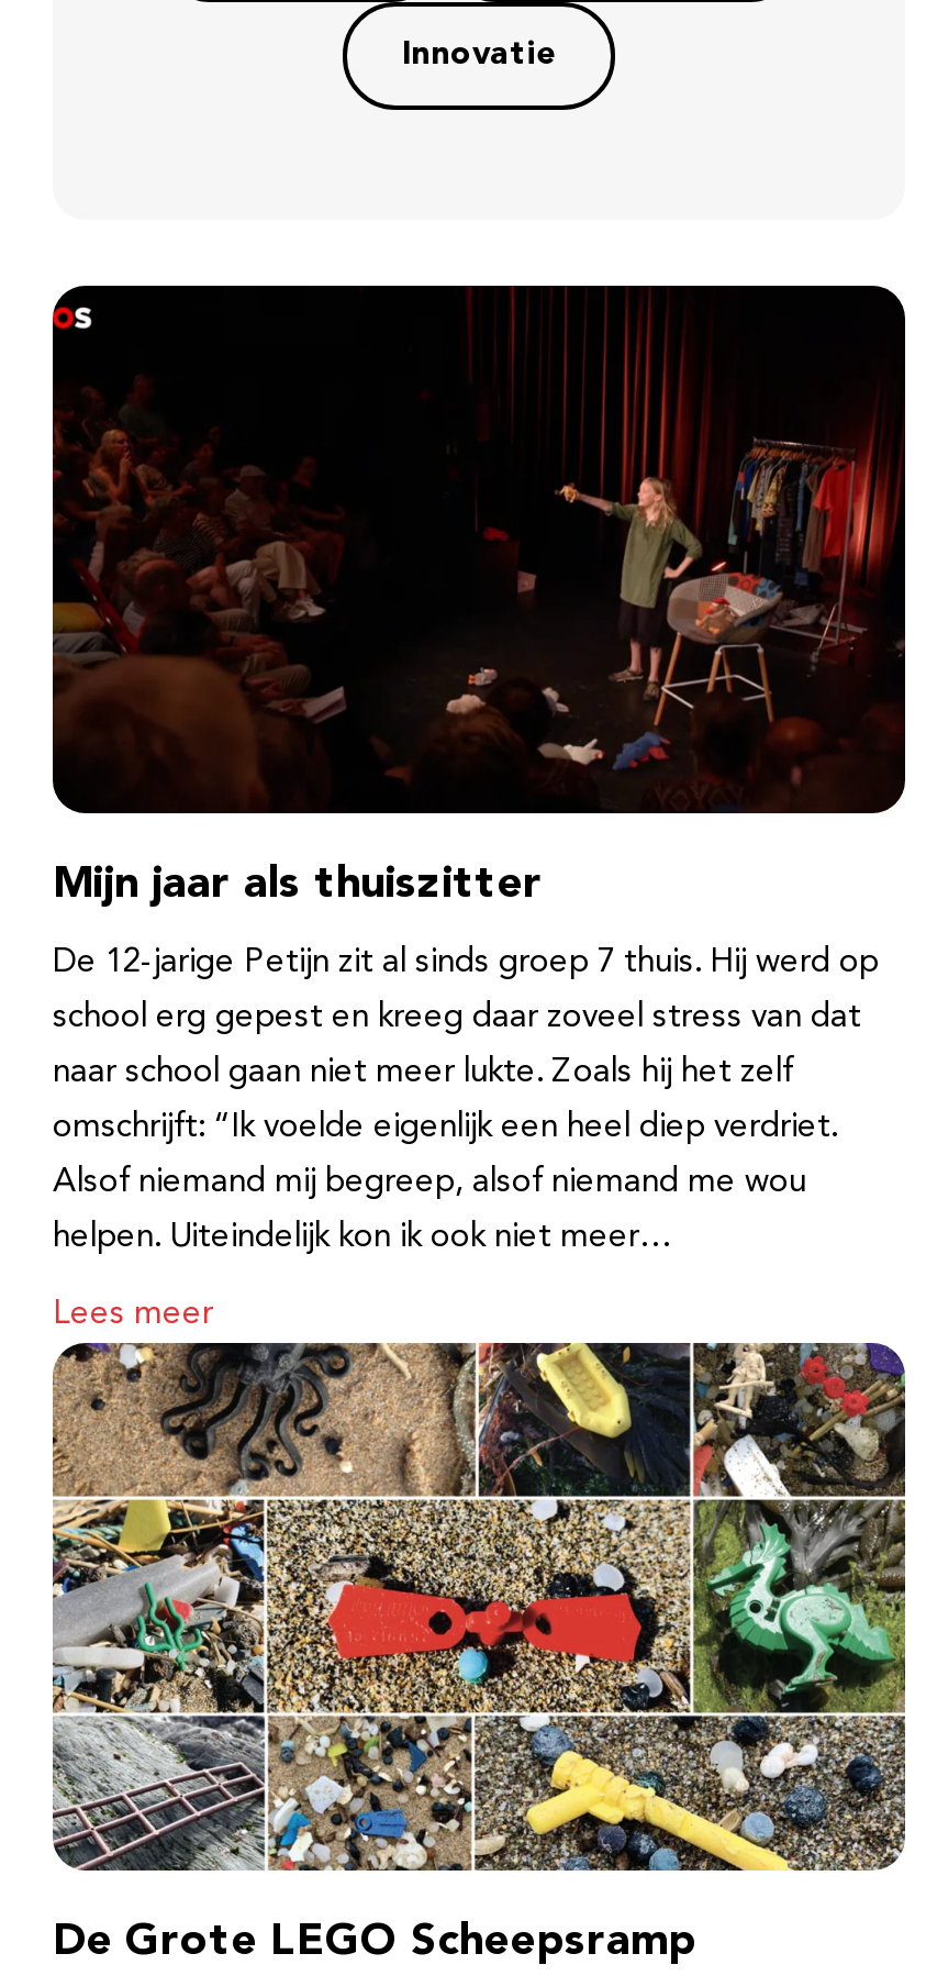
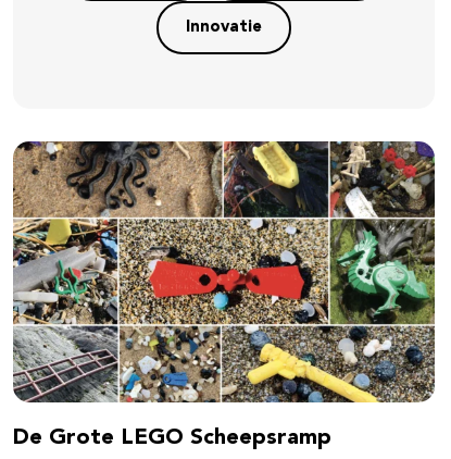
- [image]
- Mijn jaar als thuiszitter
- De 12-jarige Petijn zit al sinds groep 7 thuis. Hij werd op
- school erg gepest en kreeg daar zoveel stress van dat
- naar school gaan niet meer lukte. Zoals hij het zelf
- omschrijft: “Ik voelde eigenlijk een heel diep verdriet.
- Alsof niemand mij begreep, alsof niemand me wou
- helpen. Uiteindelijk kon ik ook niet meer…
- Lees meer
